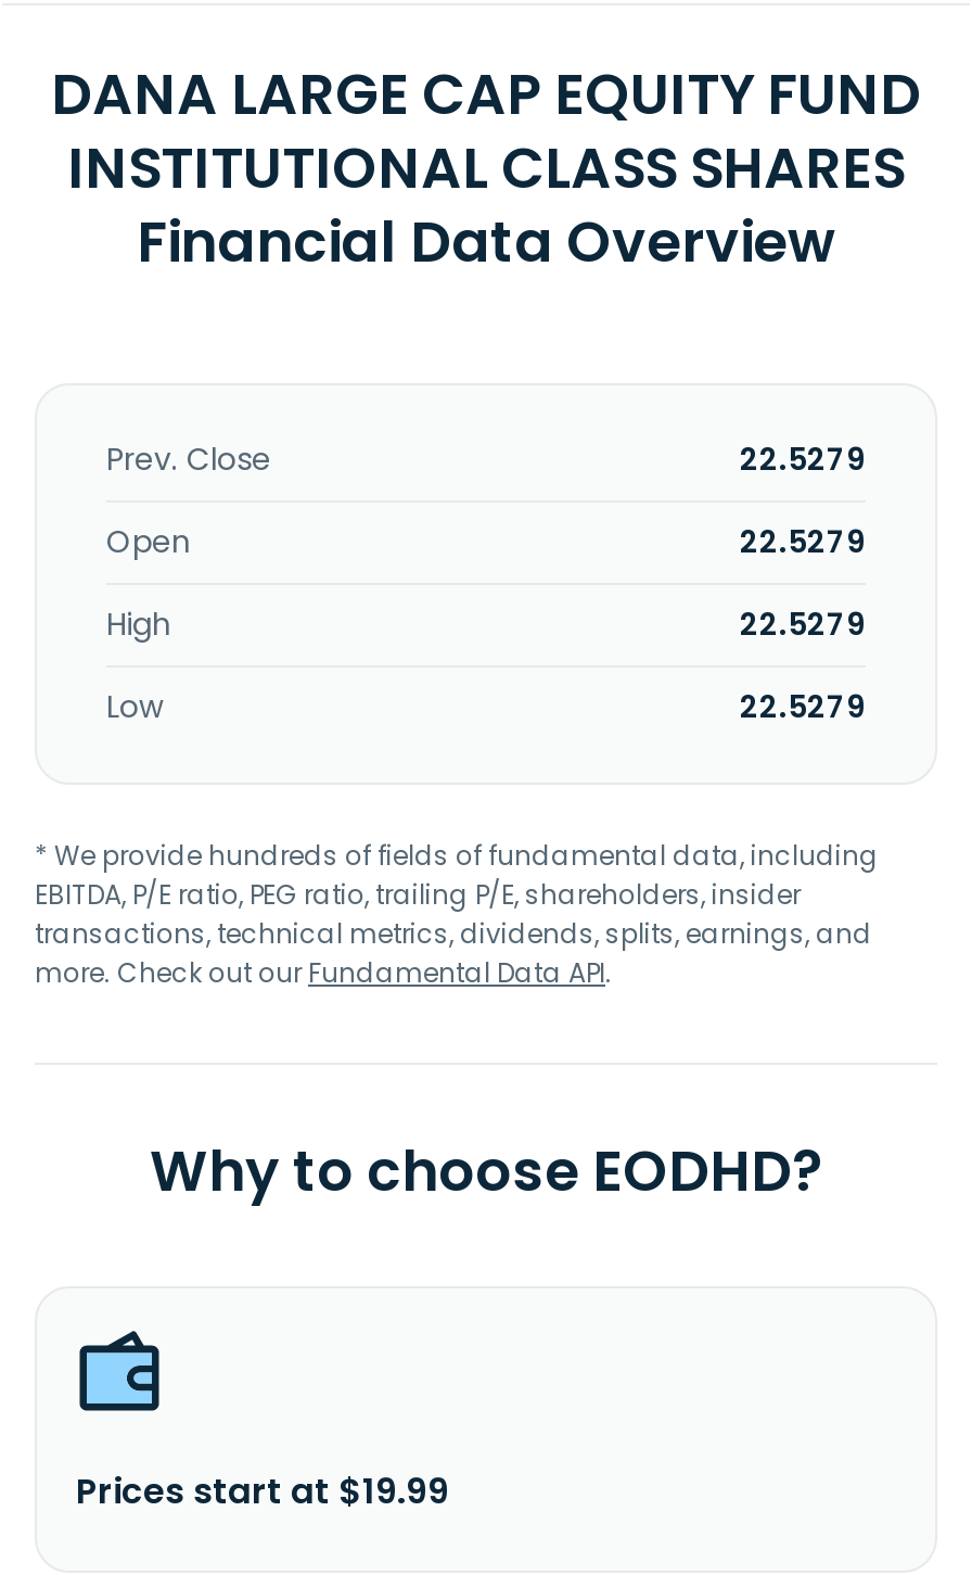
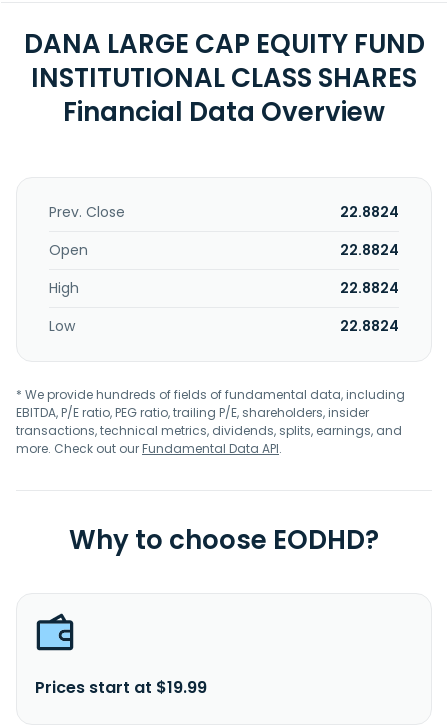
- 22.5279
+ 22.8824

- 22.5279
+ 22.8824

- 22.5279
+ 22.8824

- 22.5279
+ 22.8824
